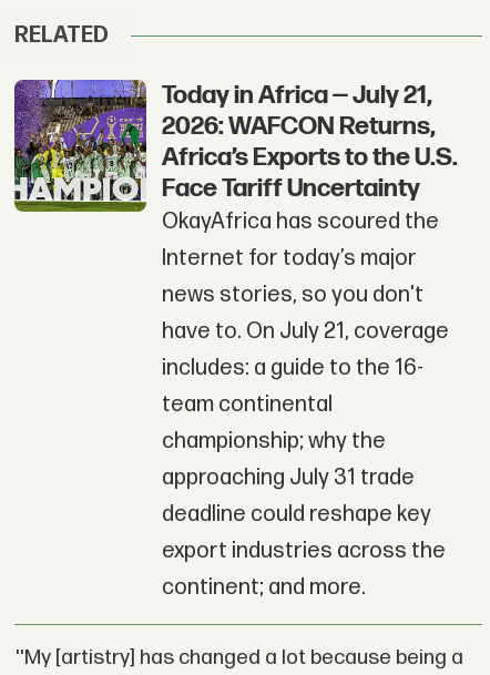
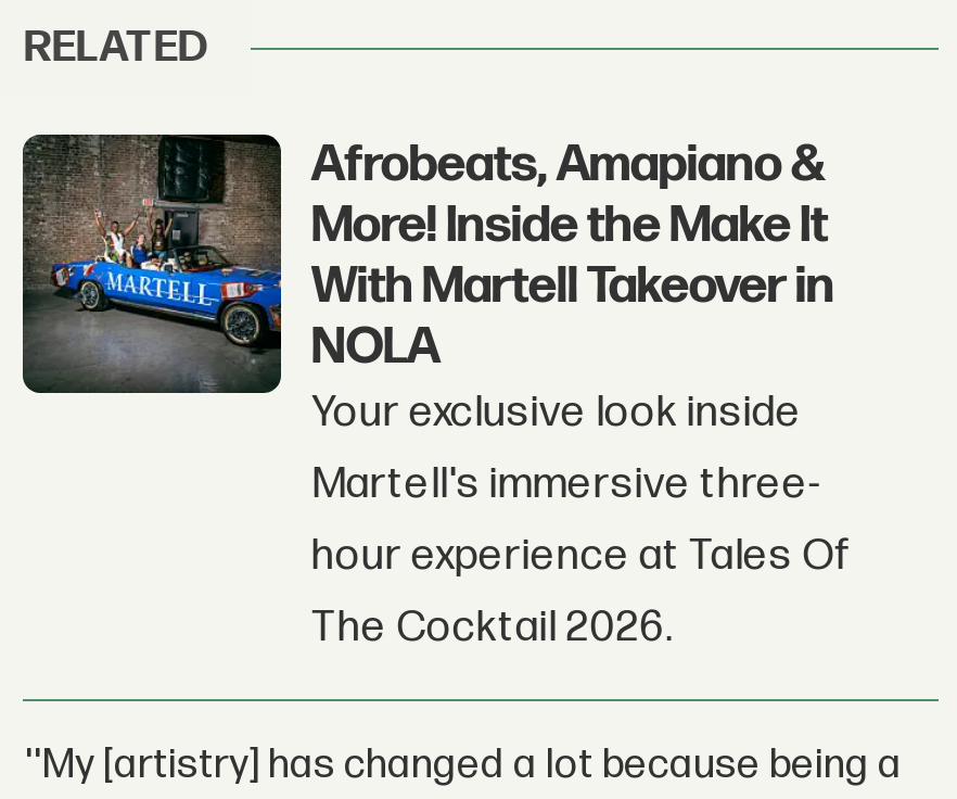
- [image]
- Today in Africa — July 21,
- 2026: WAFCON Returns,
- Africa’s Exports to the U.S.
- Face Tariff Uncertainty
- OkayAfrica has scoured the
- Internet for today’s major
- news stories, so you don't
- have to. On July 21, coverage
- includes: a guide to the 16-
- team continental
- championship; why the
- approaching July 31 trade
- deadline could reshape key
- export industries across the
- continent; and more.
+ [image]
+ Afrobeats, Amapiano &
+ More! Inside the Make It
+ With Martell Takeover in
+ NOLA
+ Your exclusive look inside
+ Martell's immersive three-
+ hour experience at Tales Of
+ The Cocktail 2026.
